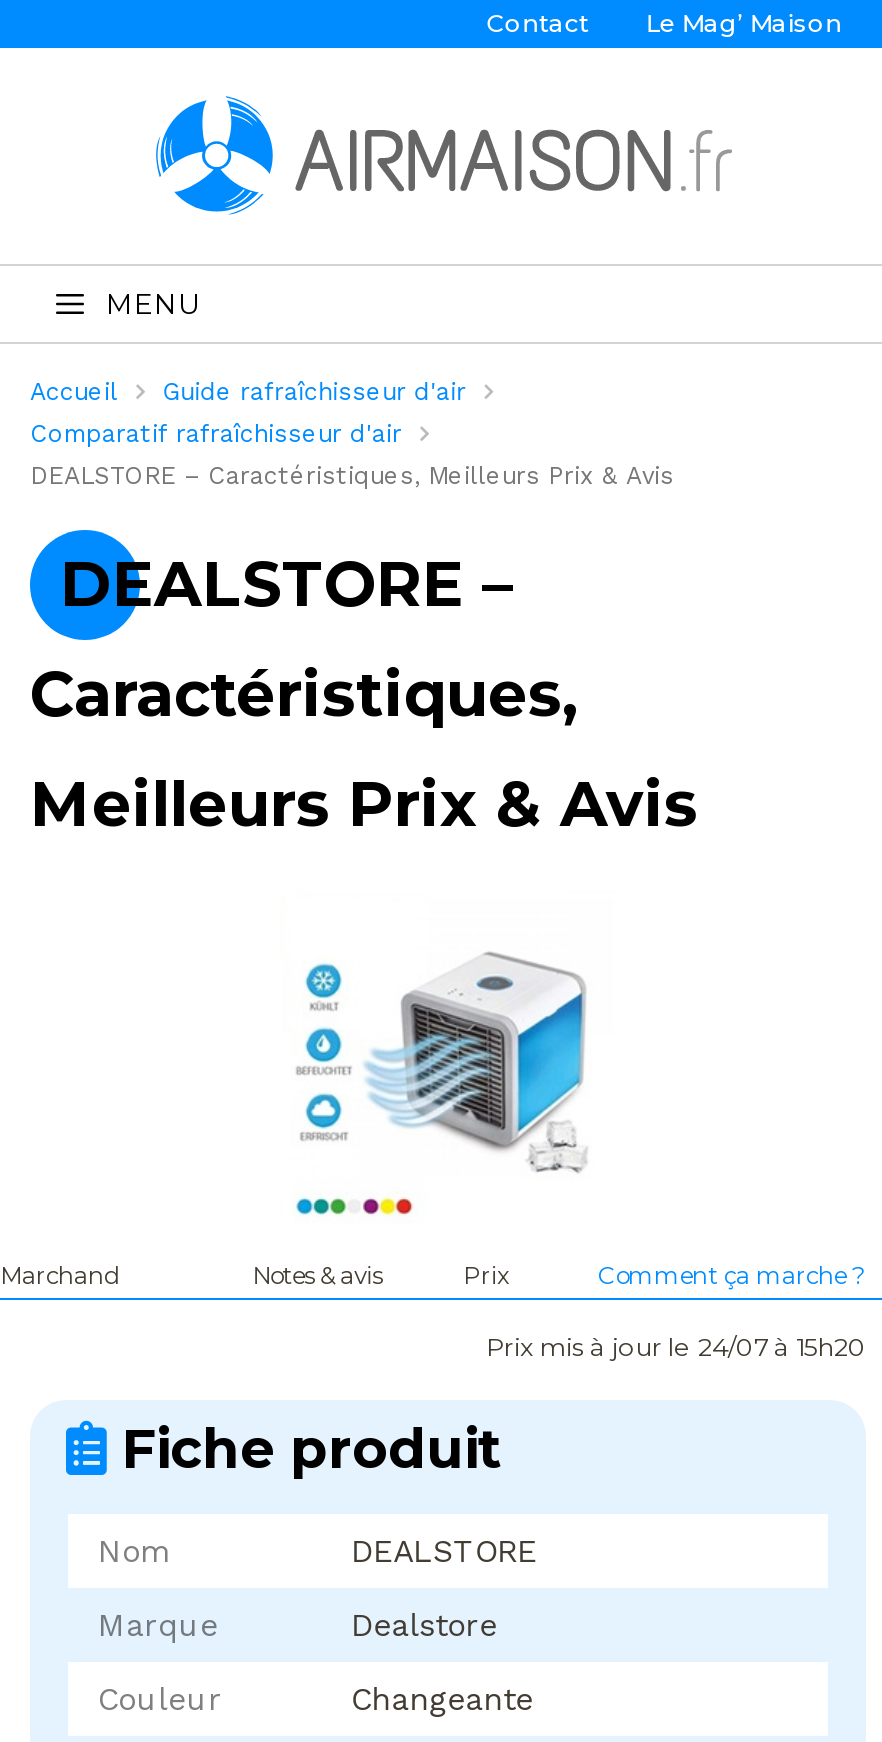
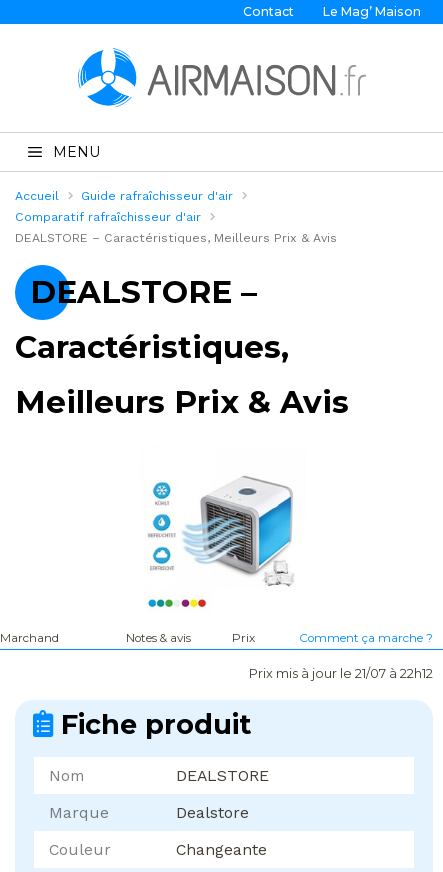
- Prix mis à jour le 24/07 à 15h20
+ Prix mis à jour le 21/07 à 22h12
